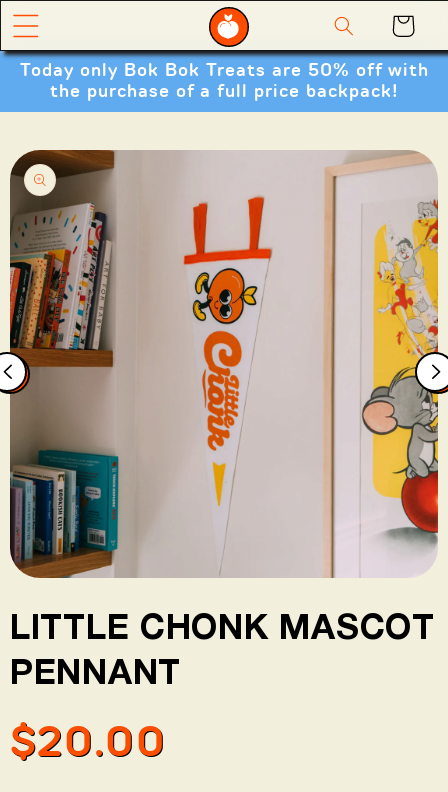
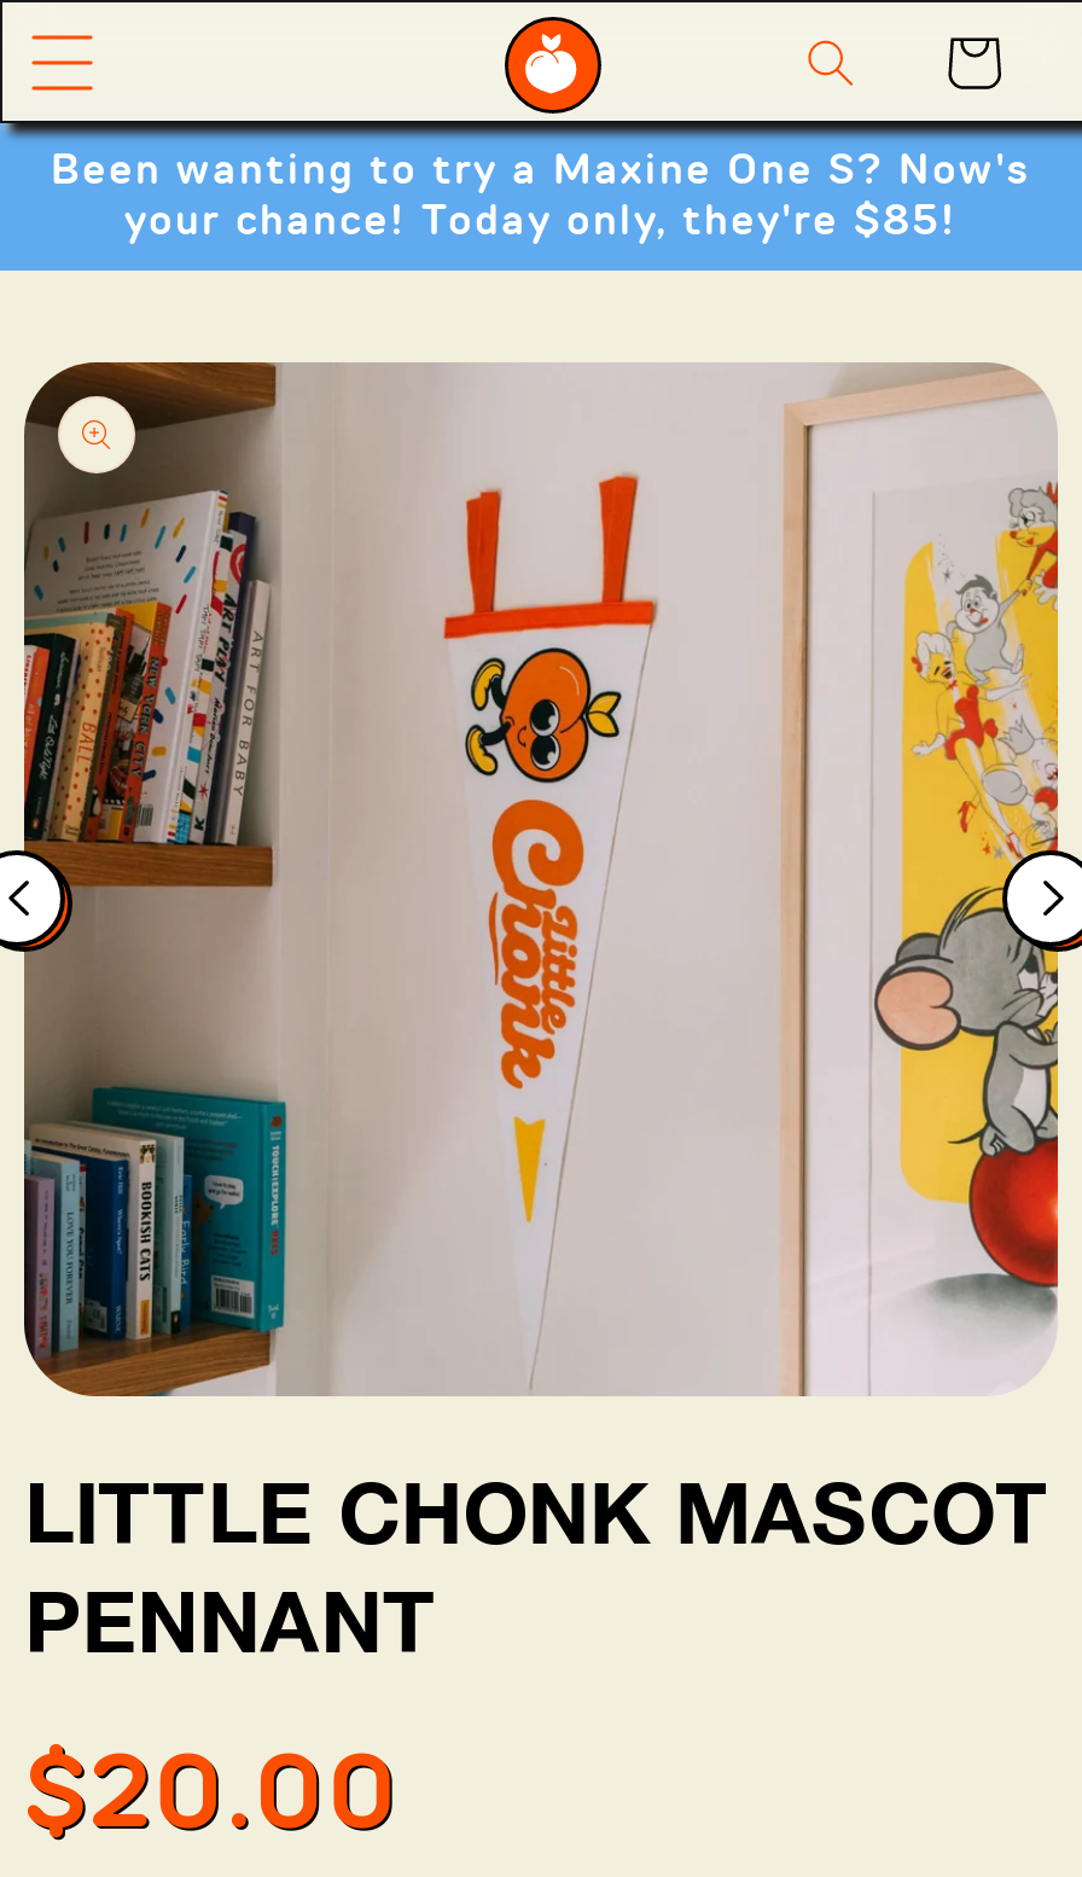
- Today only Bok Bok Treats are 50% off with
- the purchase of a full price backpack!
+ Been wanting to try a Maxine One S? Now's
+ your chance! Today only, they're $85!
